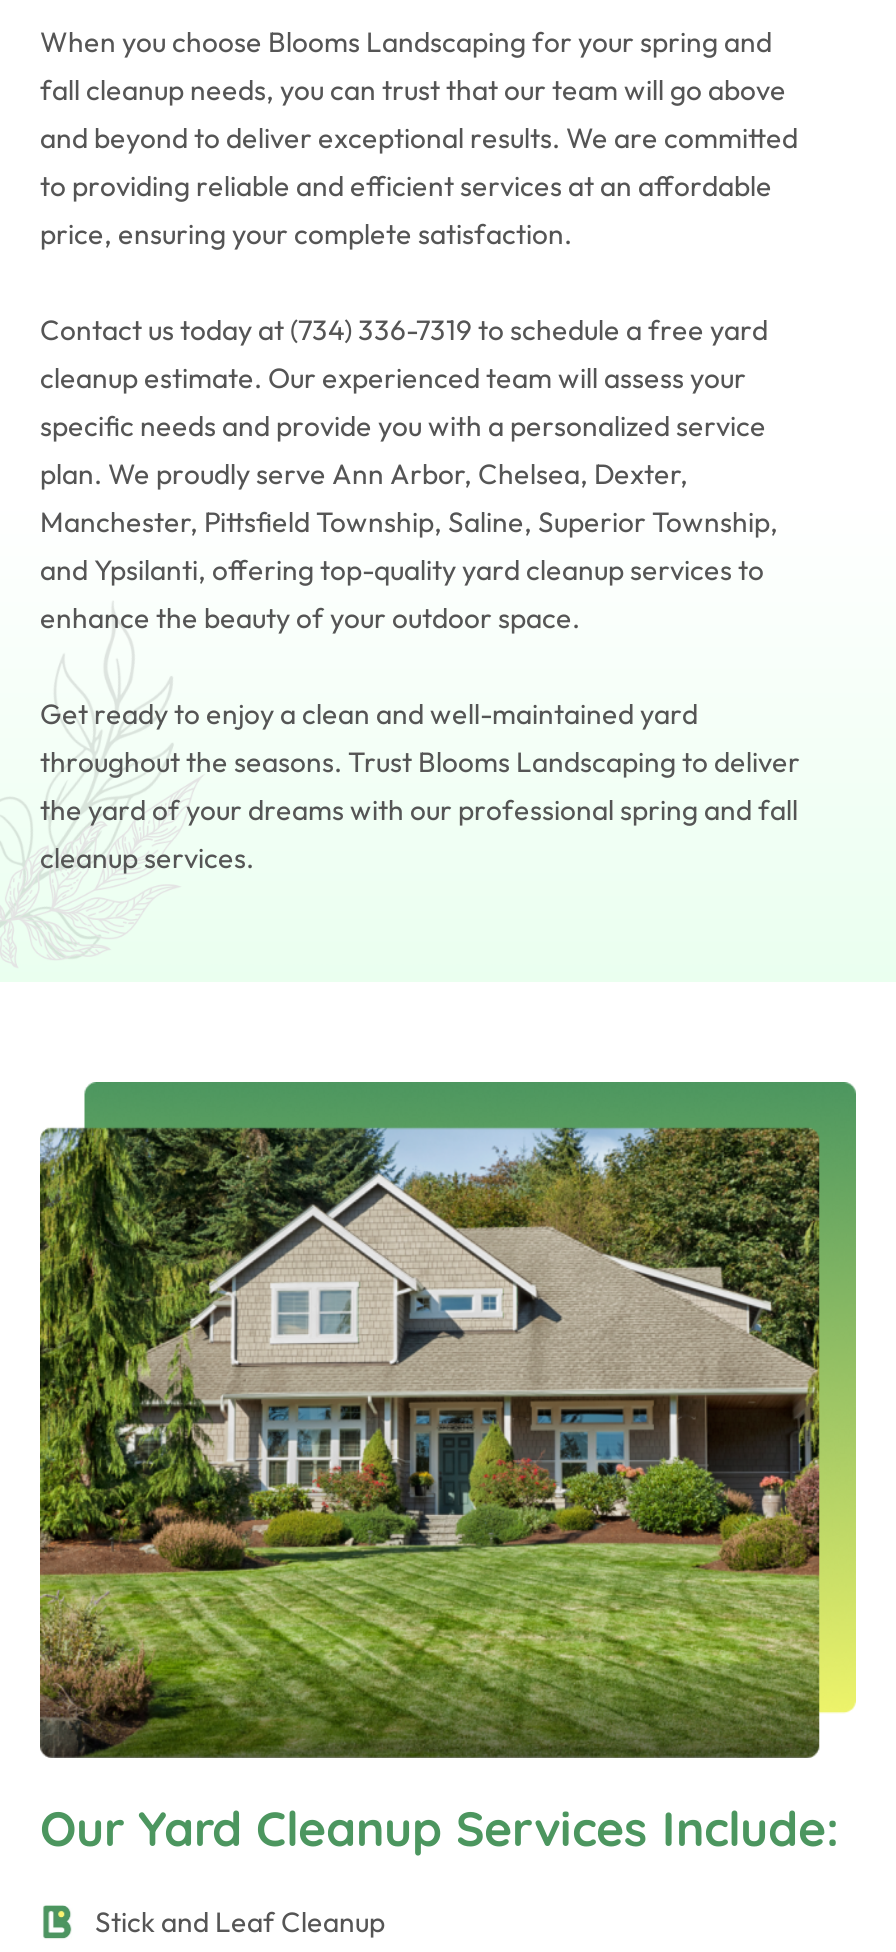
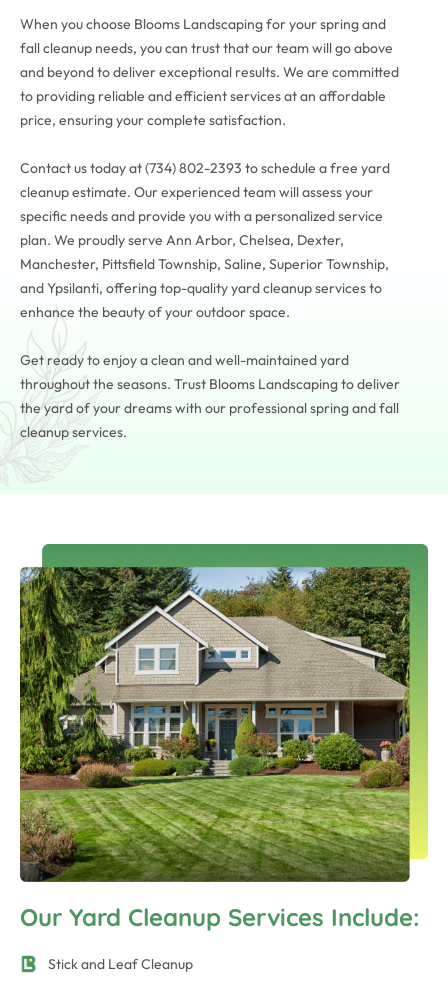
- Contact us today at (734) 336-7319 to schedule a free yard
+ Contact us today at (734) 802-2393 to schedule a free yard
